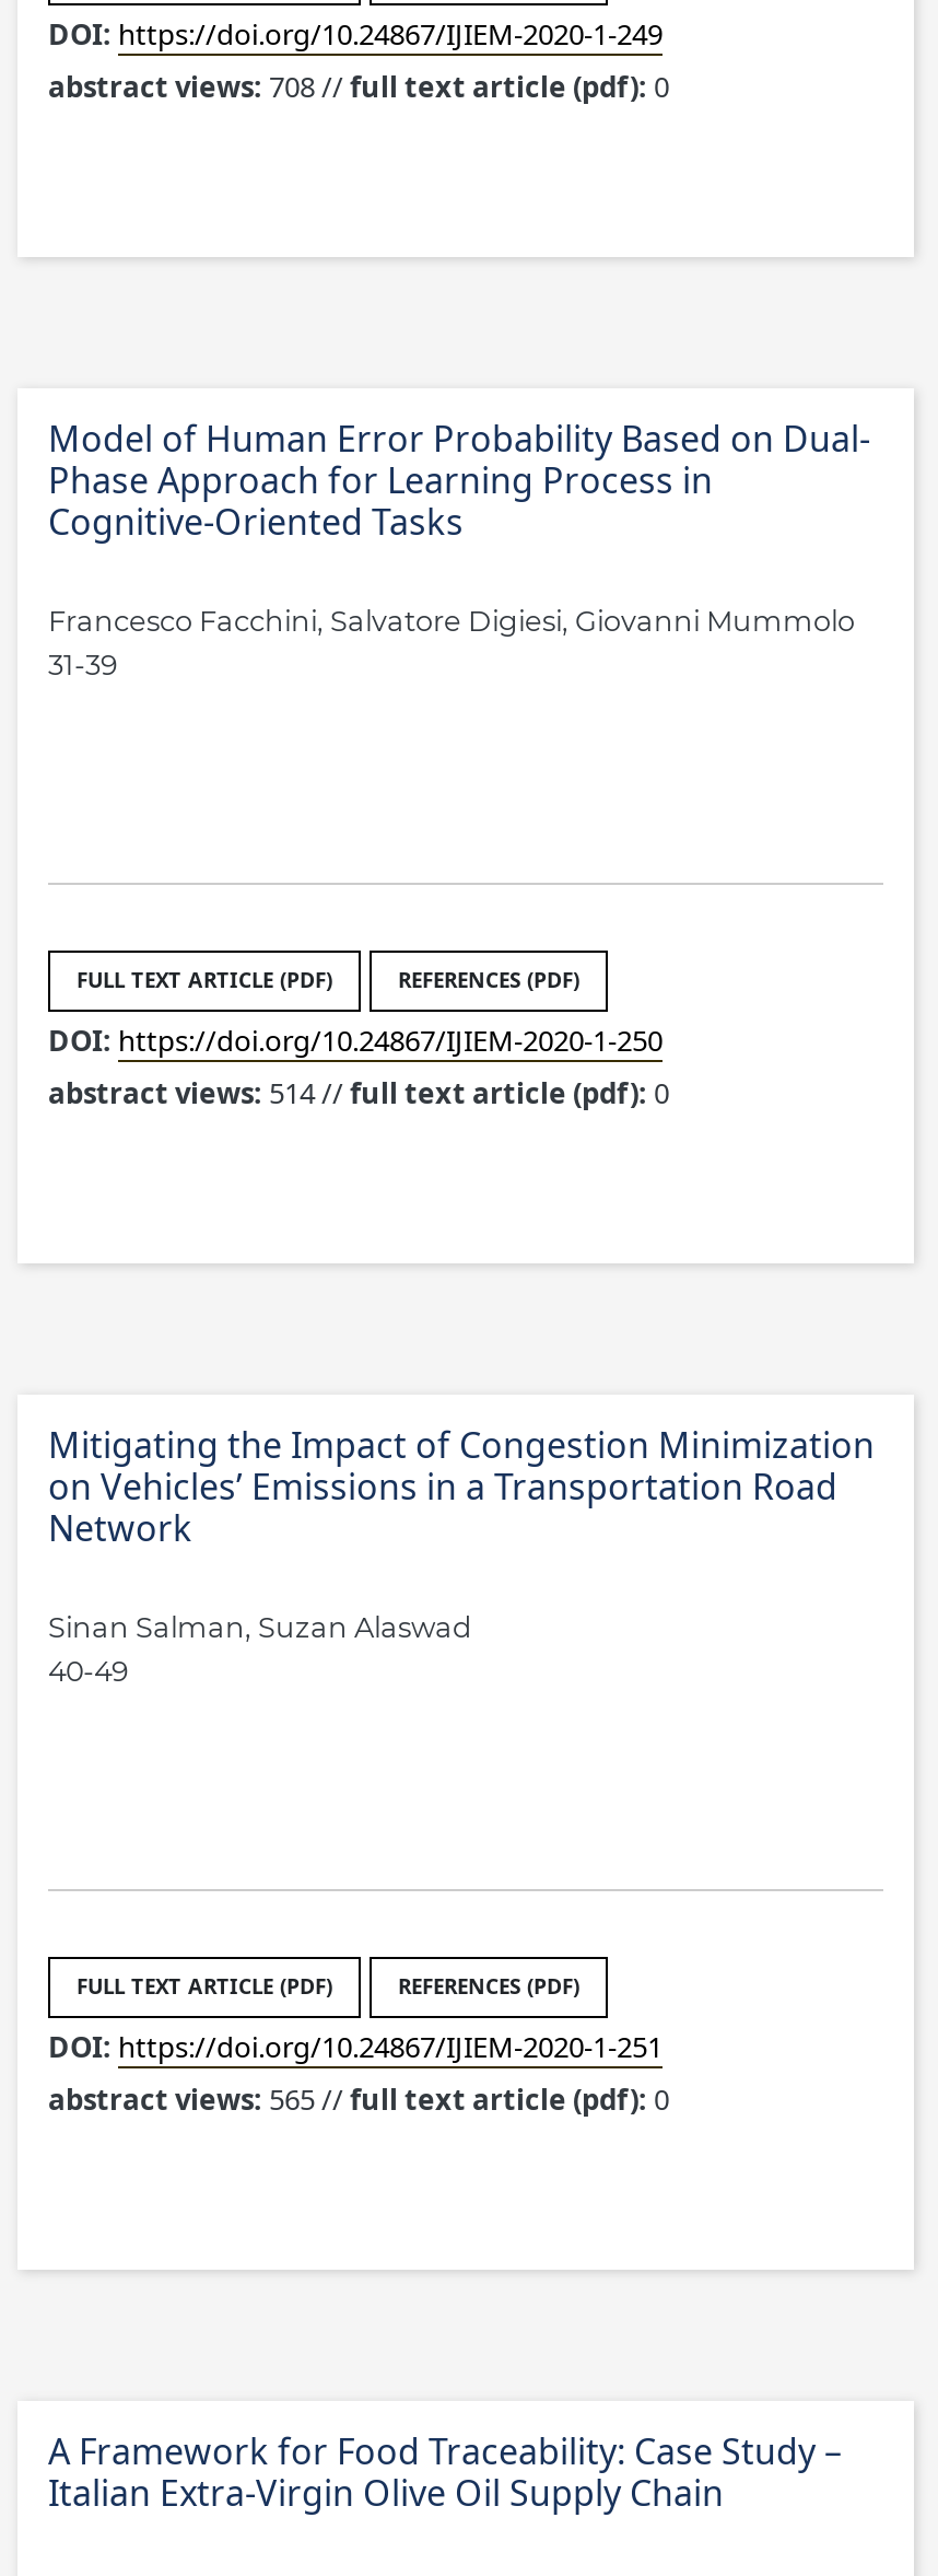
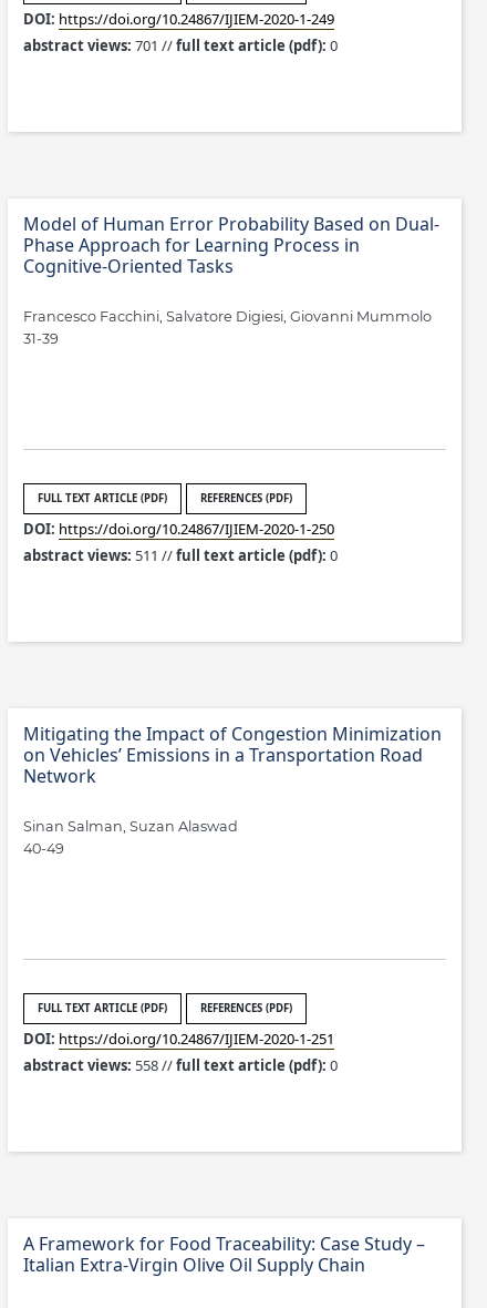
- abstract views: 708 // full text article (pdf): 0
+ abstract views: 701 // full text article (pdf): 0

- abstract views: 514 // full text article (pdf): 0
+ abstract views: 511 // full text article (pdf): 0

- abstract views: 565 // full text article (pdf): 0
+ abstract views: 558 // full text article (pdf): 0
